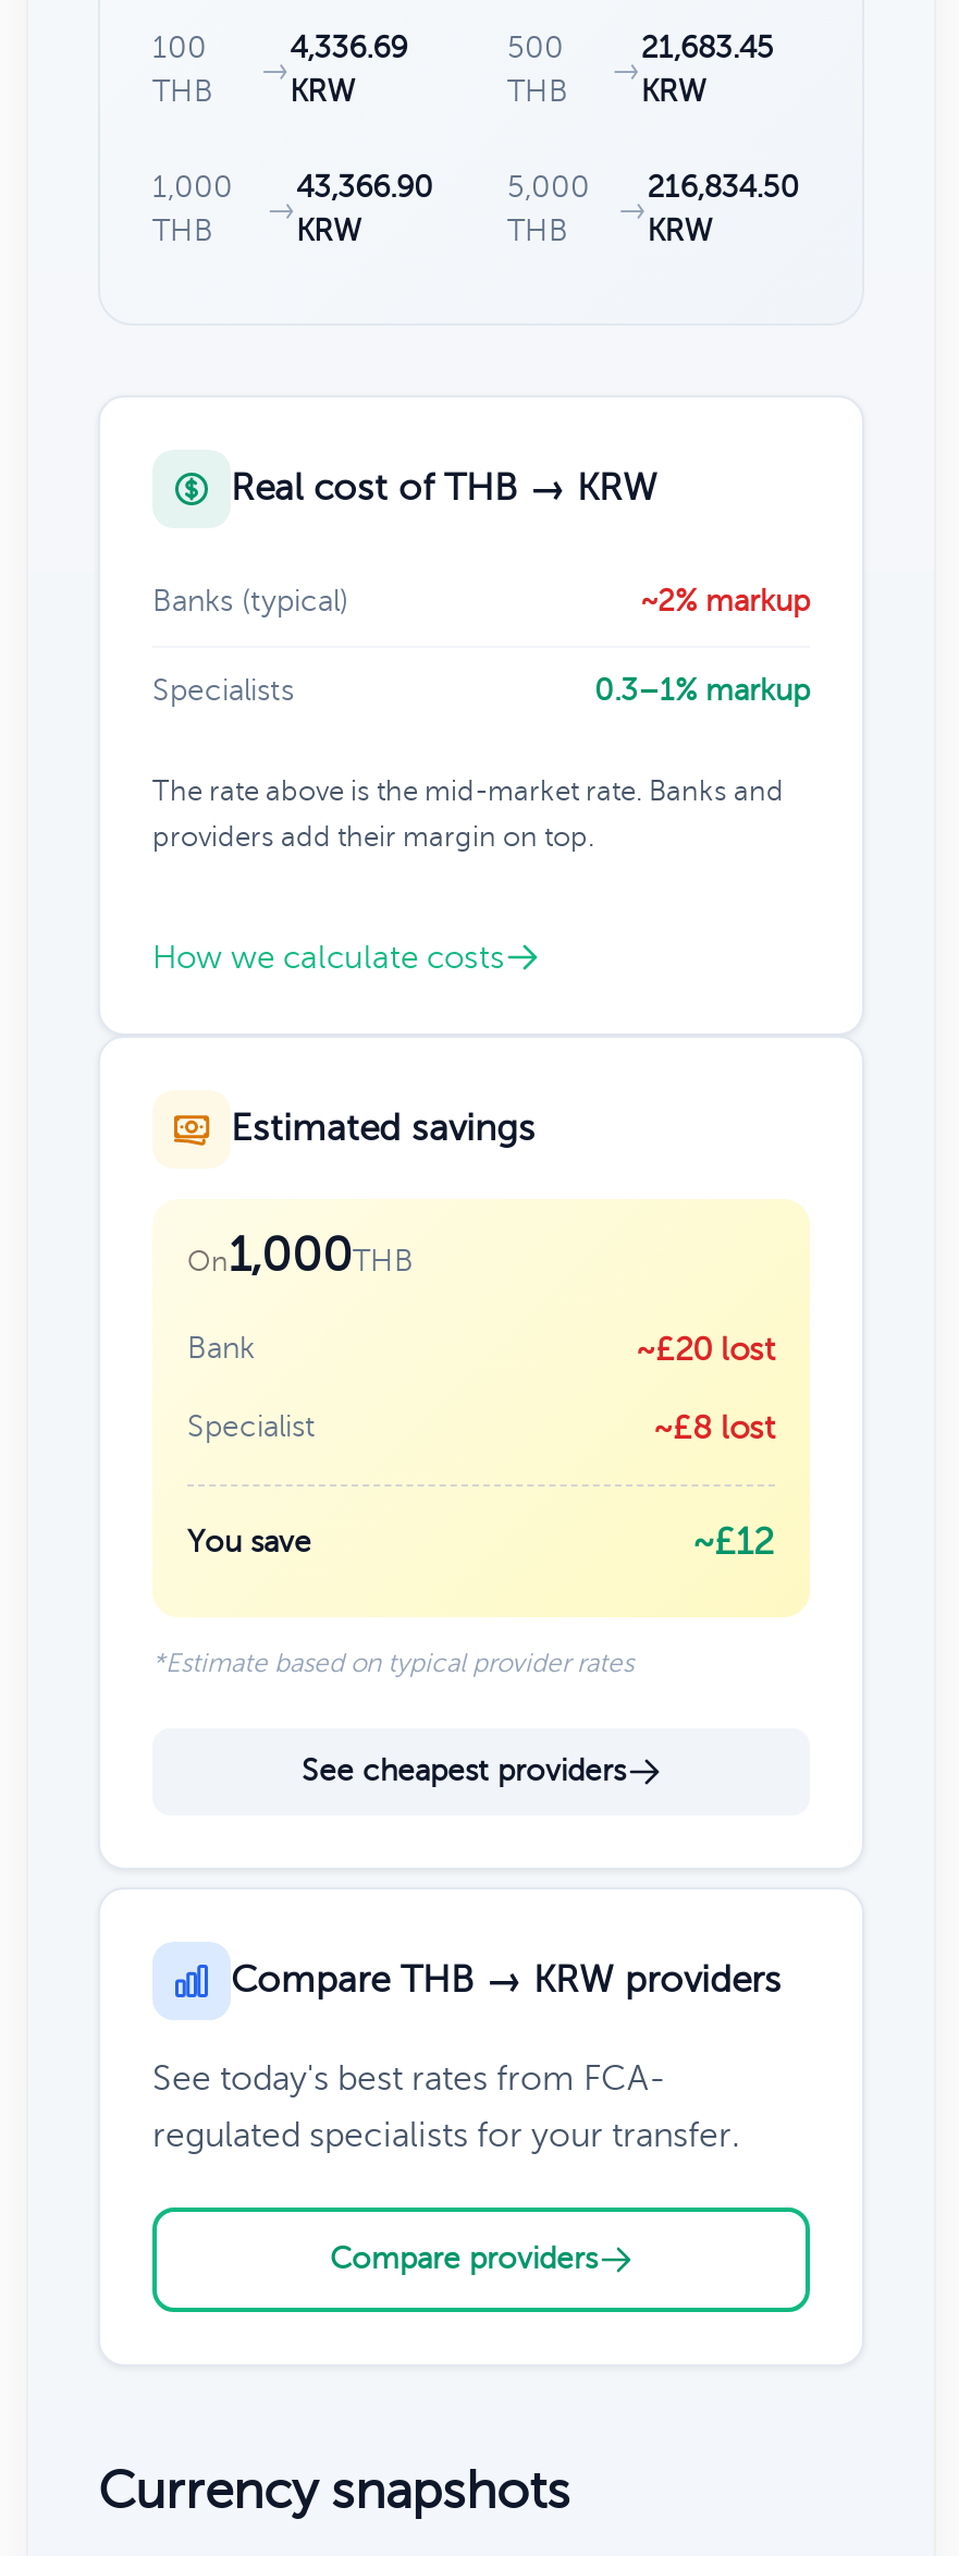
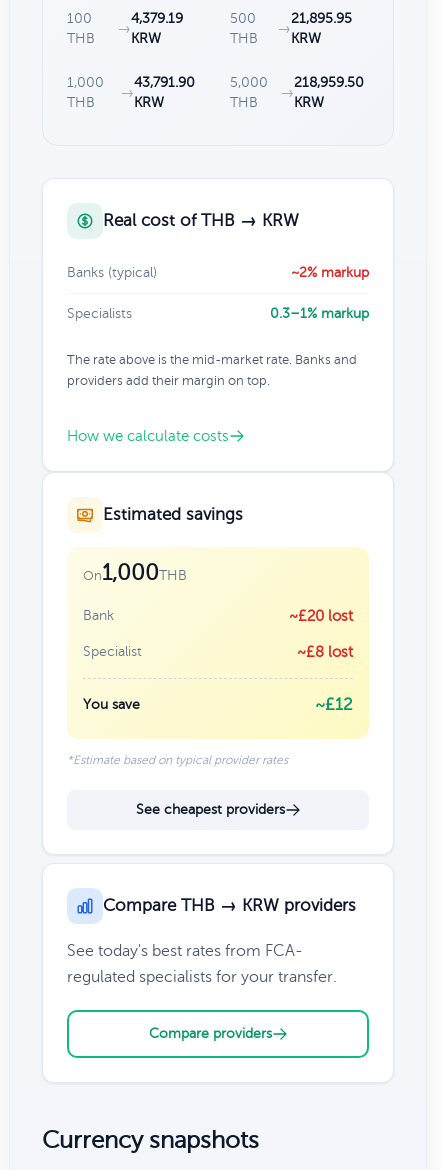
- 4,336.69
+ 4,379.19

- 21,683.45
+ 21,895.95

- 1,000 43,366.90
+ 1,000 43,791.90

- 5,000 216,834.50
+ 5,000 218,959.50
